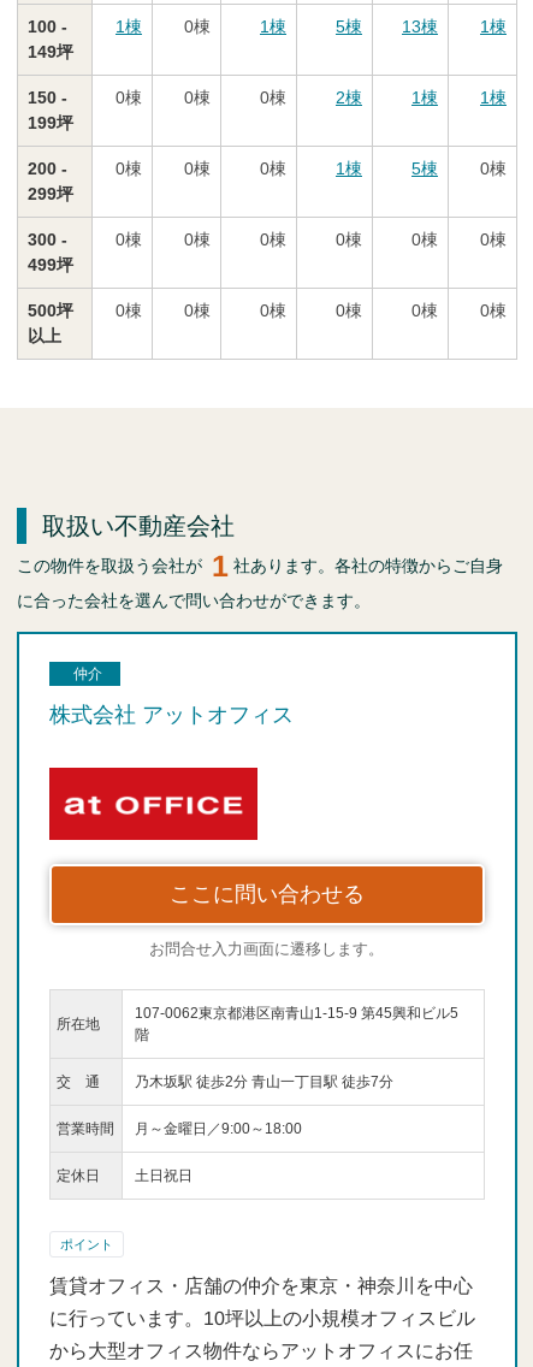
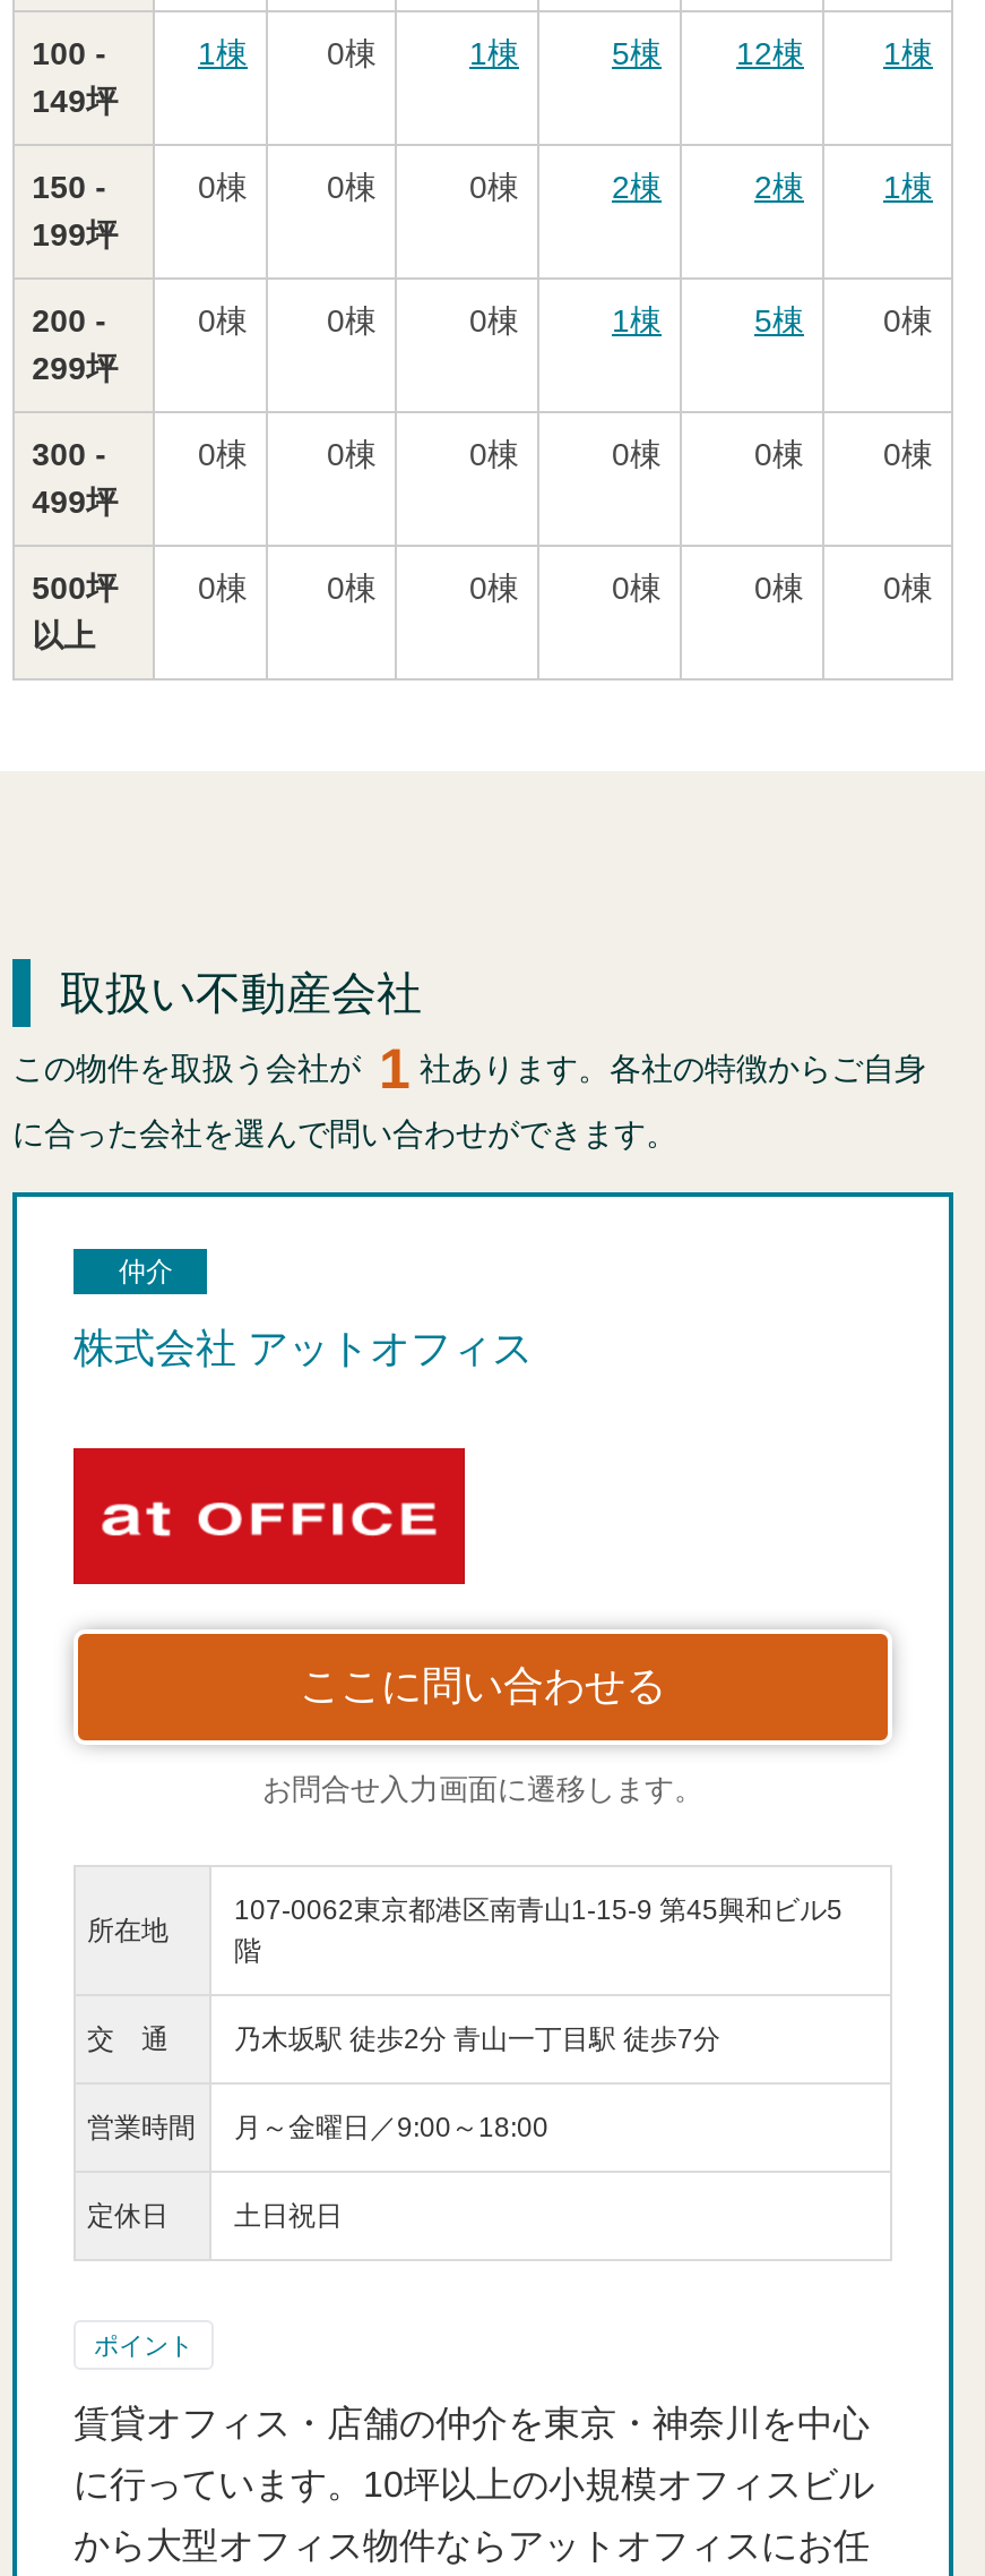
- 13棟
+ 12棟

- 1棟
+ 2棟
